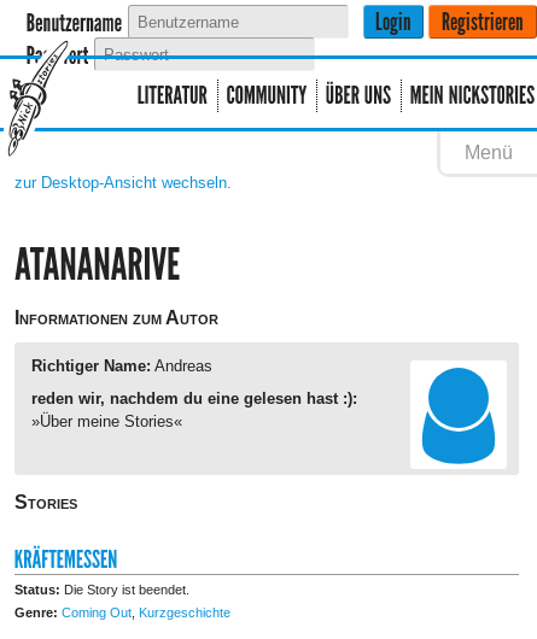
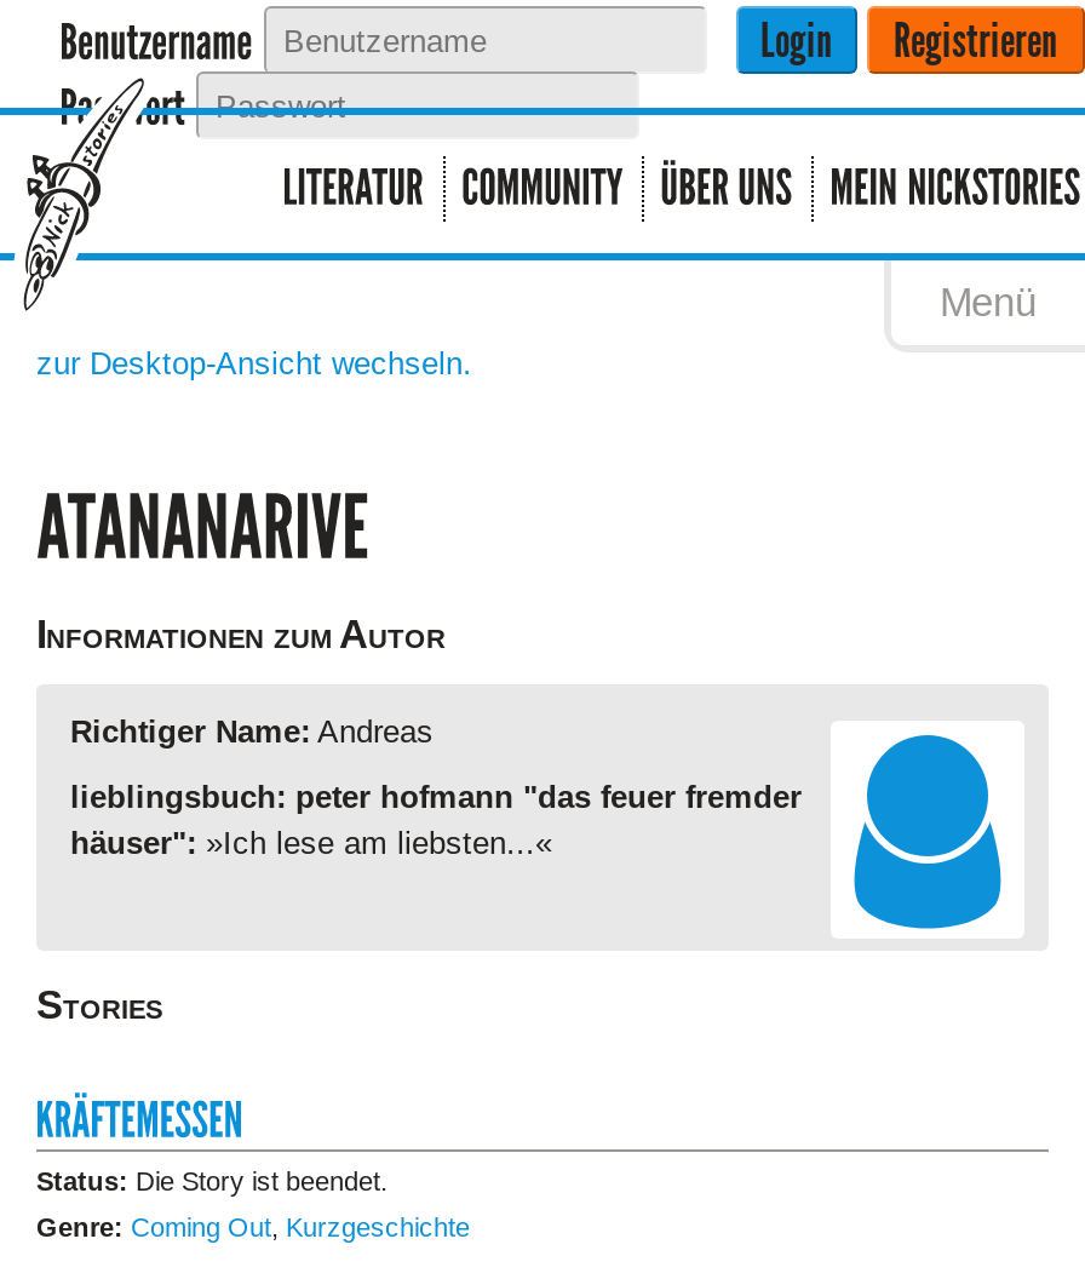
- reden wir, nachdem du eine gelesen hast :):
- »Über meine Stories«
+ lieblingsbuch: peter hofmann "das feuer fremder
+ häuser":»Ich lese am liebsten...«
